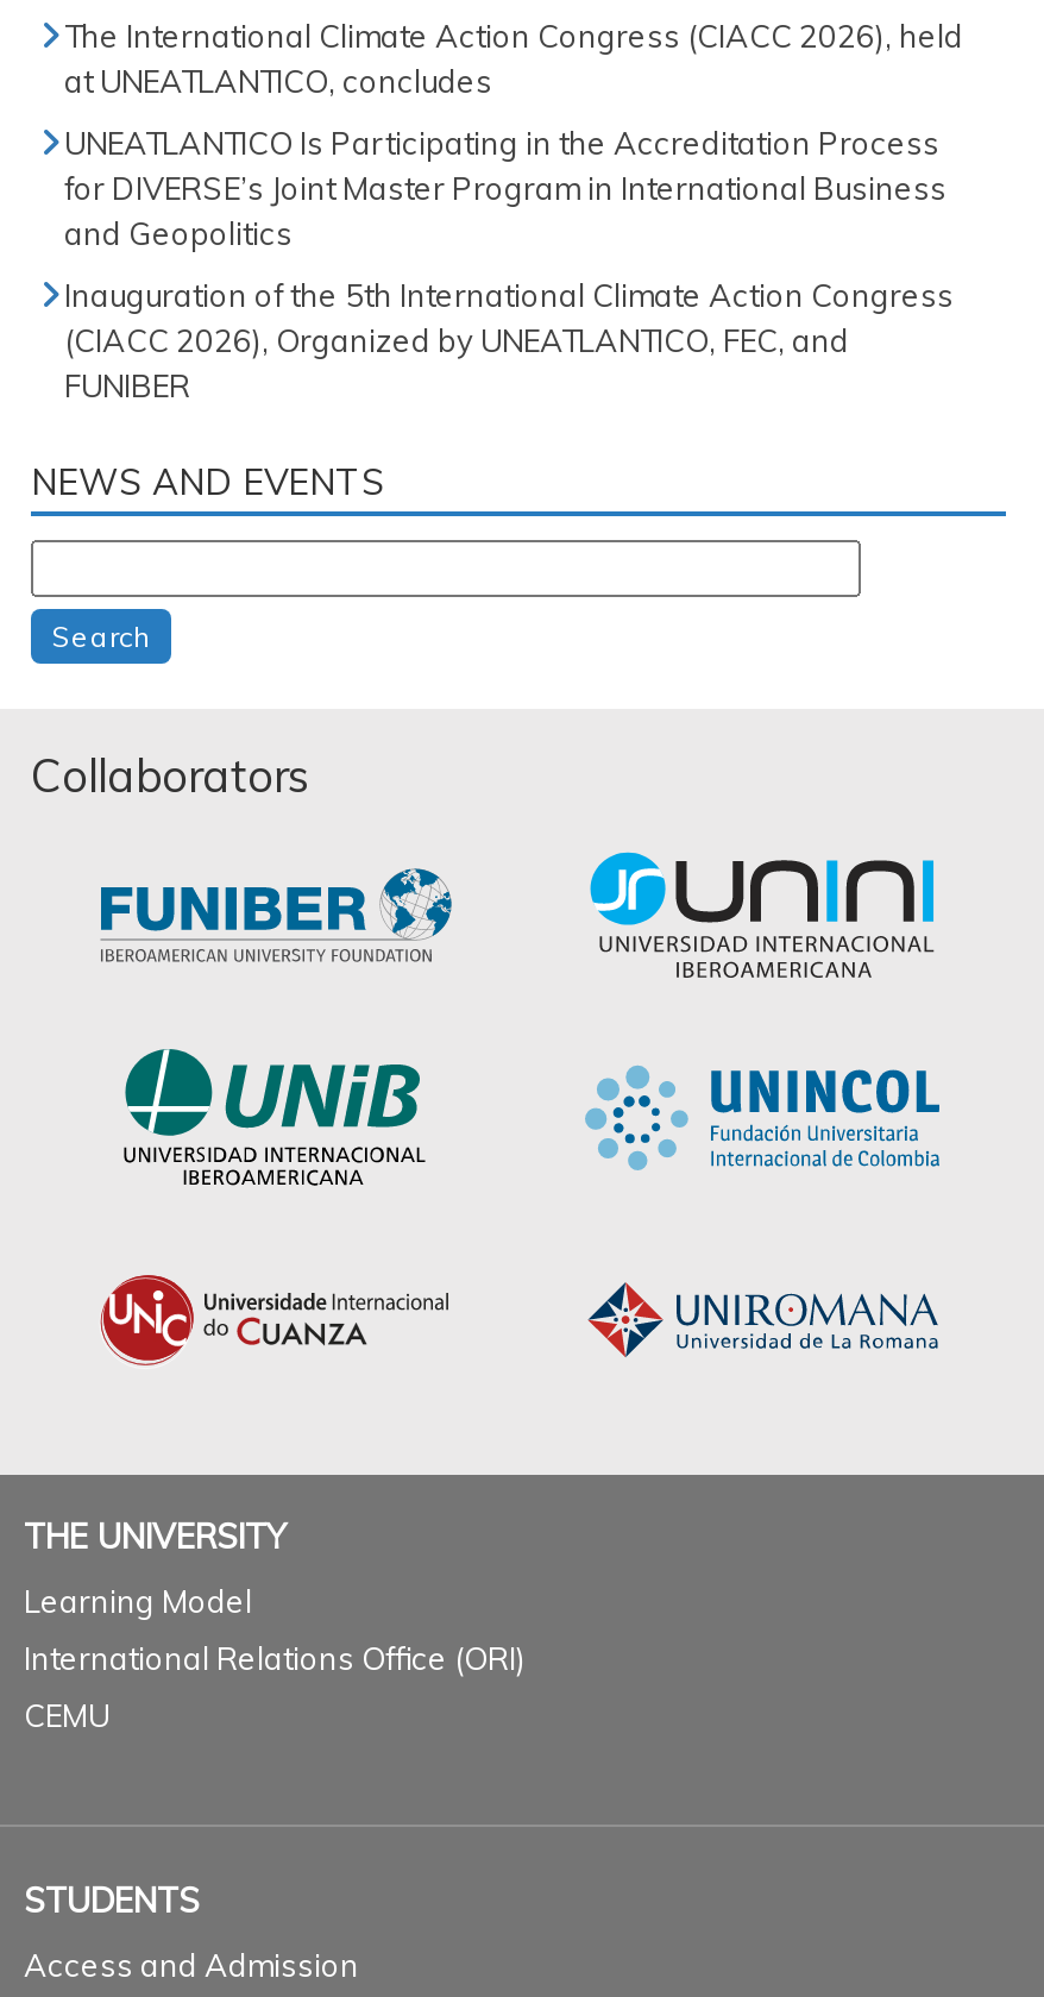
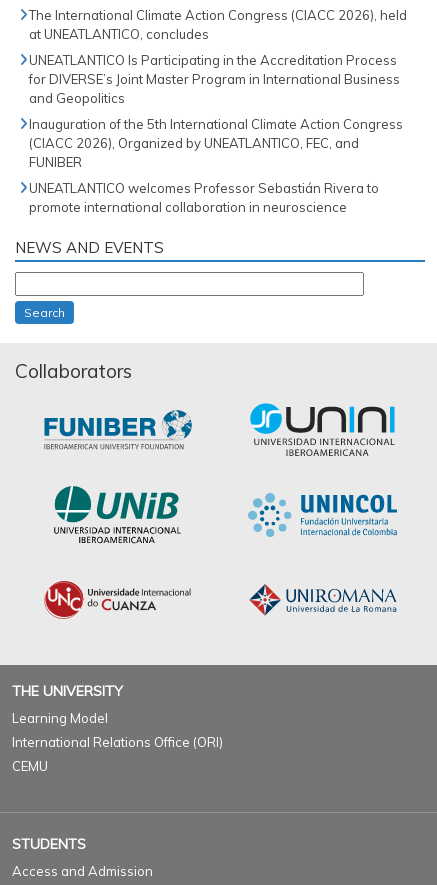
+ UNEATLANTICO welcomes Professor Sebastián Rivera to
+ promote international collaboration in neuroscience
